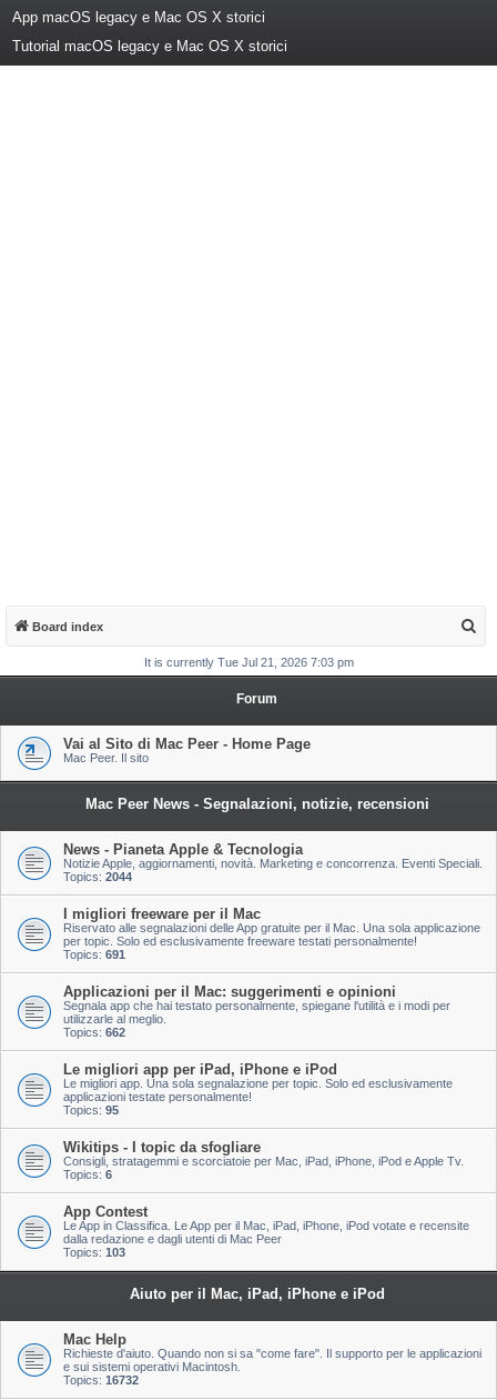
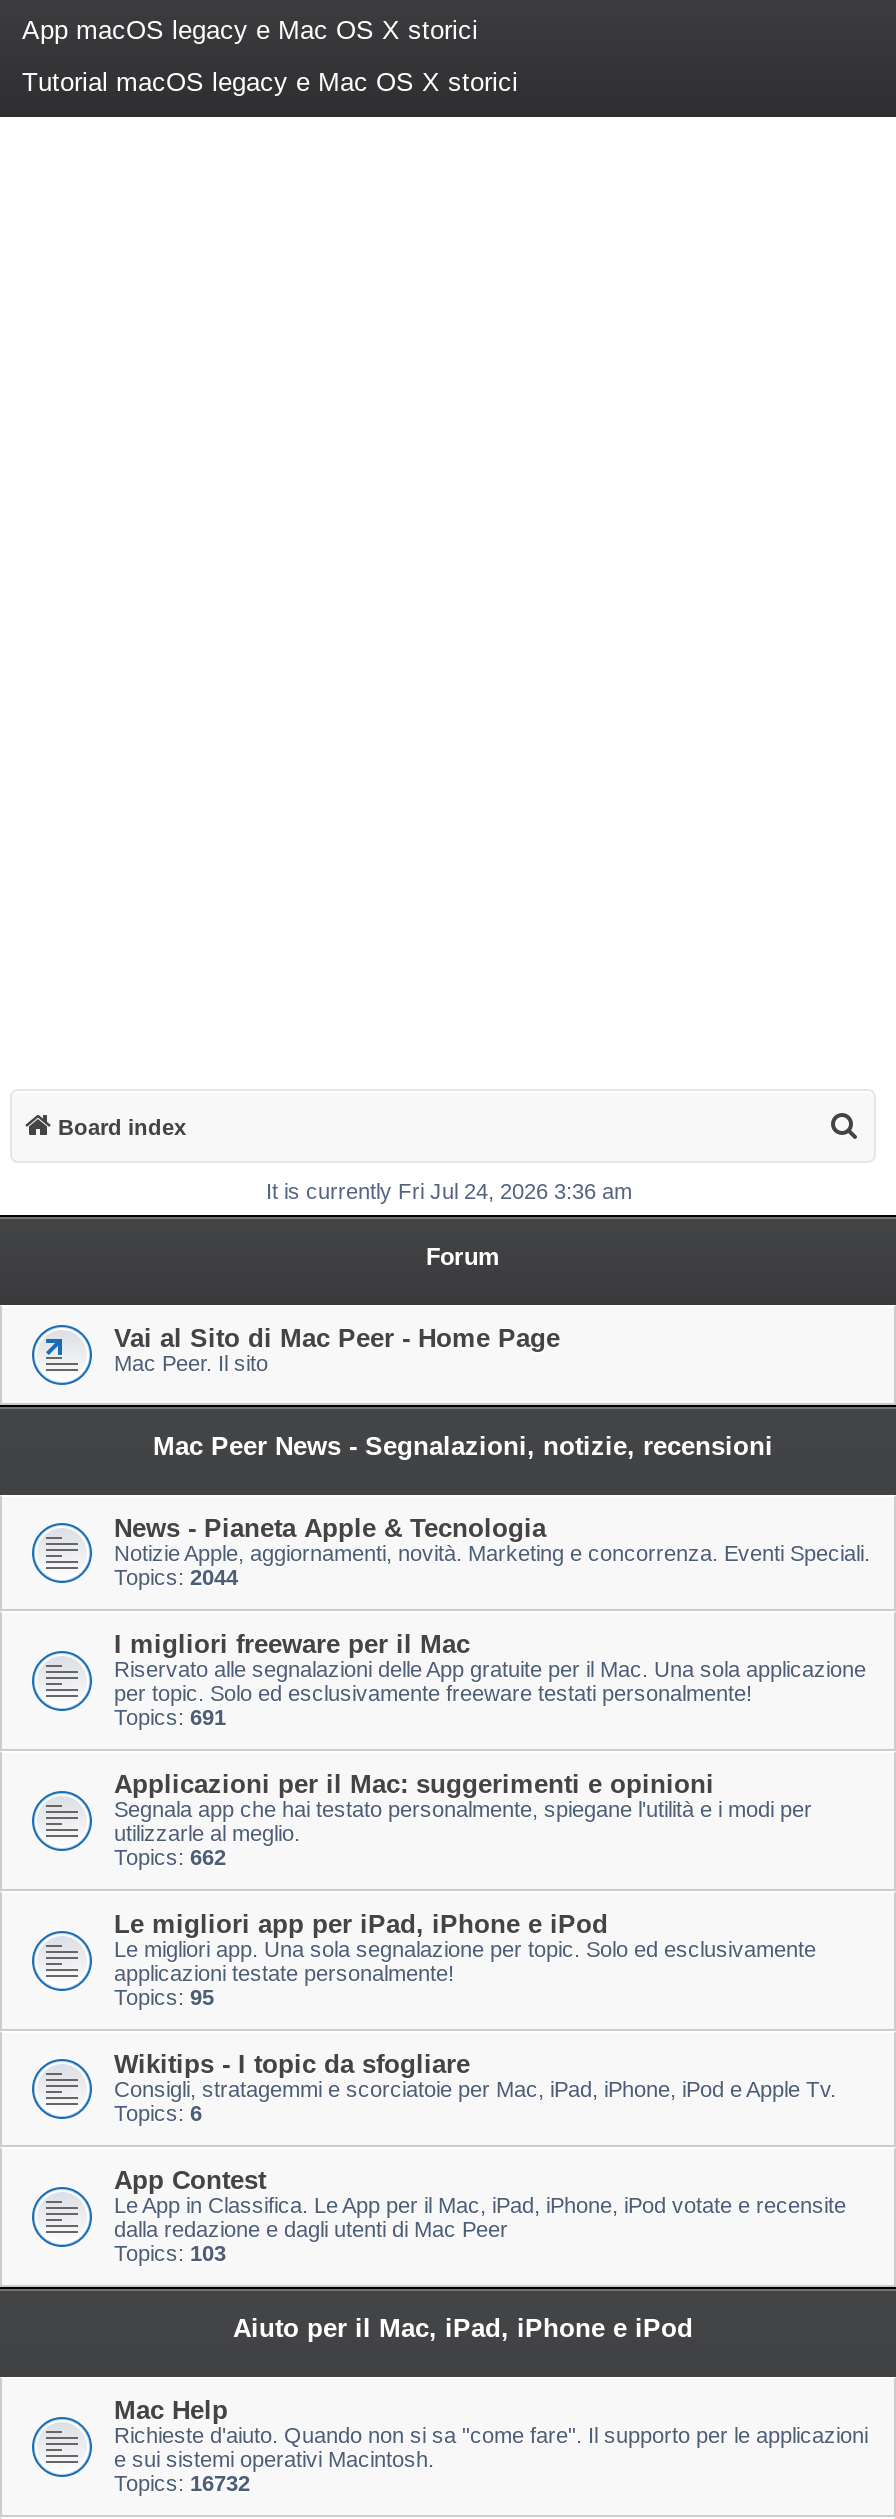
- It is currently Tue Jul 21, 2026 7:03 pm
+ It is currently Fri Jul 24, 2026 3:36 am
